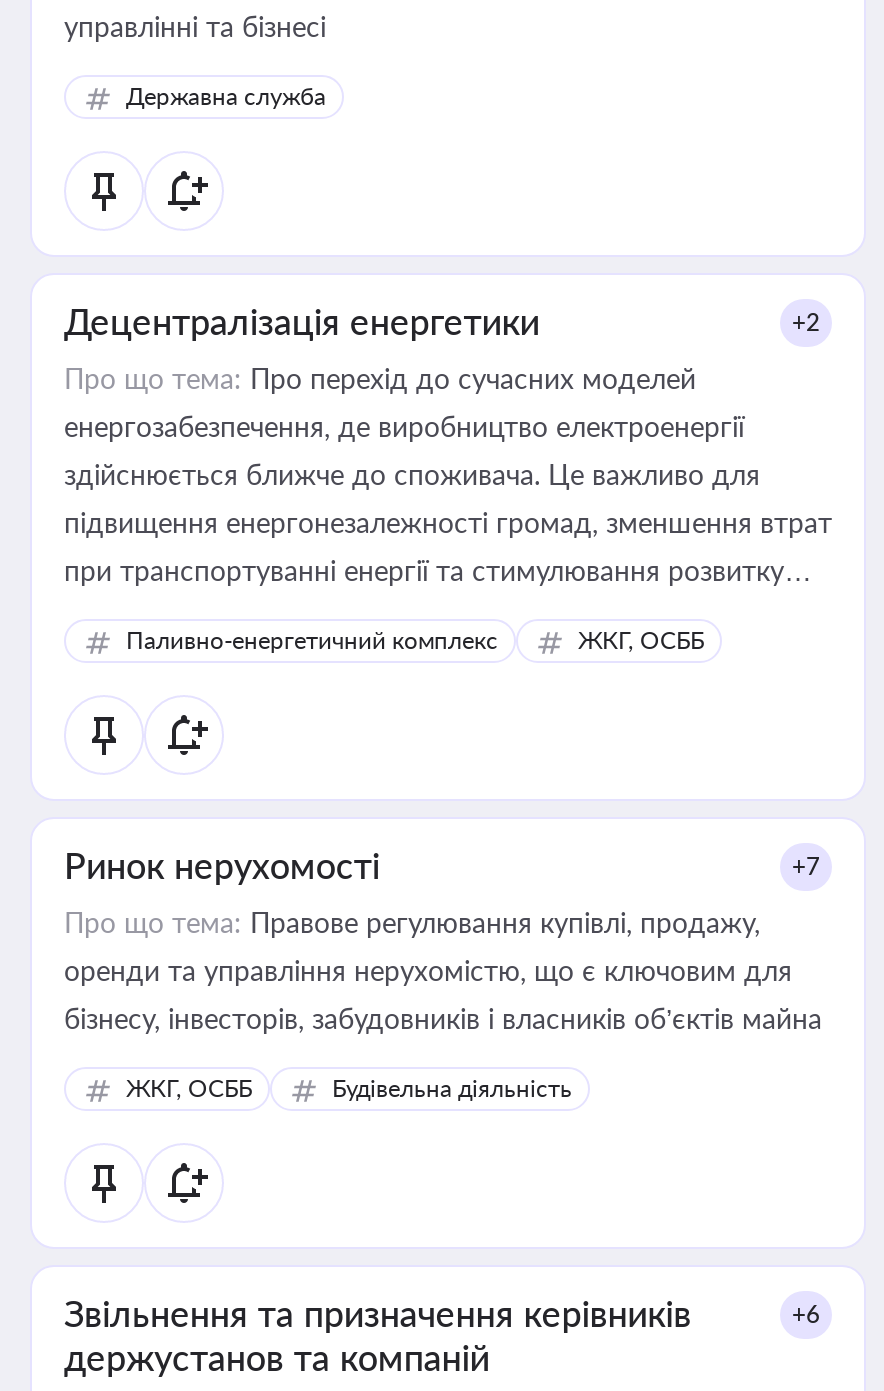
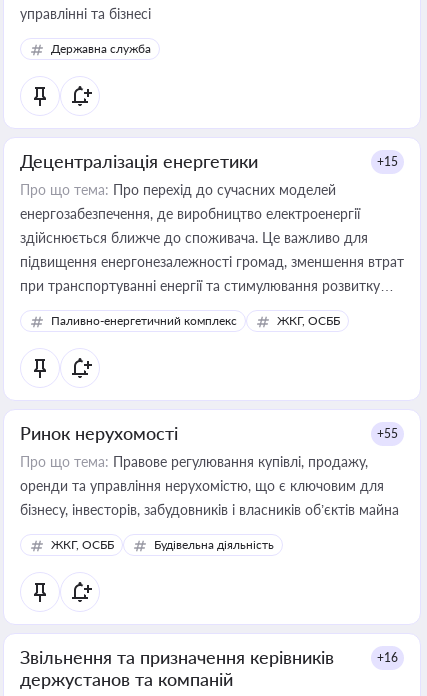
- +2
+ +15

- +7
+ +55

- +6
+ +16
